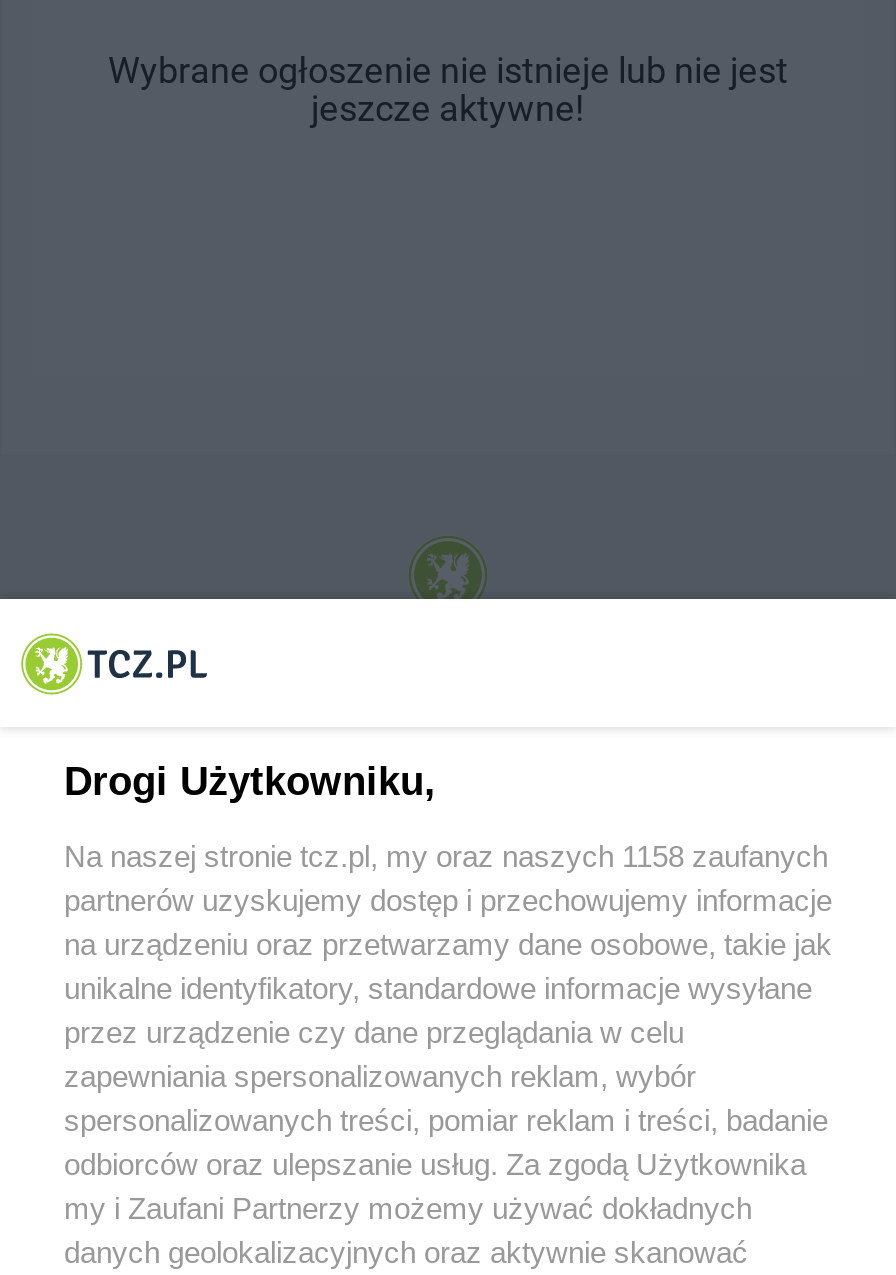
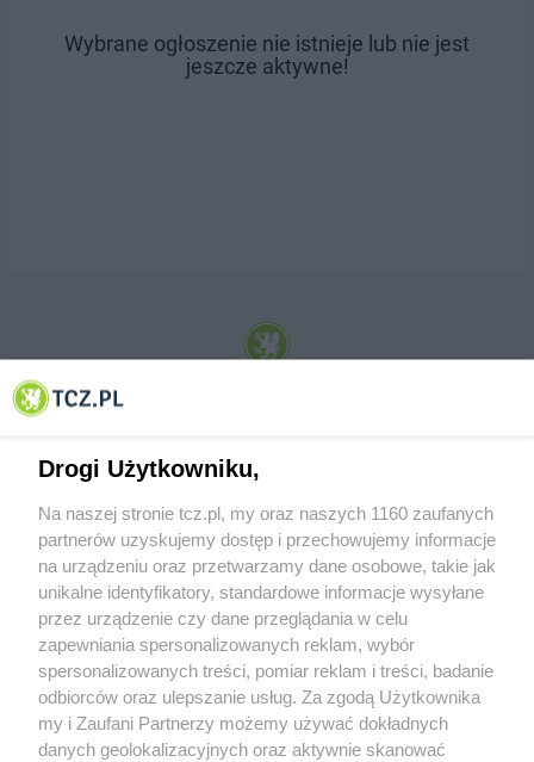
- Na naszej stronie tcz.pl, my oraz naszych 1158 zaufanych
+ Na naszej stronie tcz.pl, my oraz naszych 1160 zaufanych
